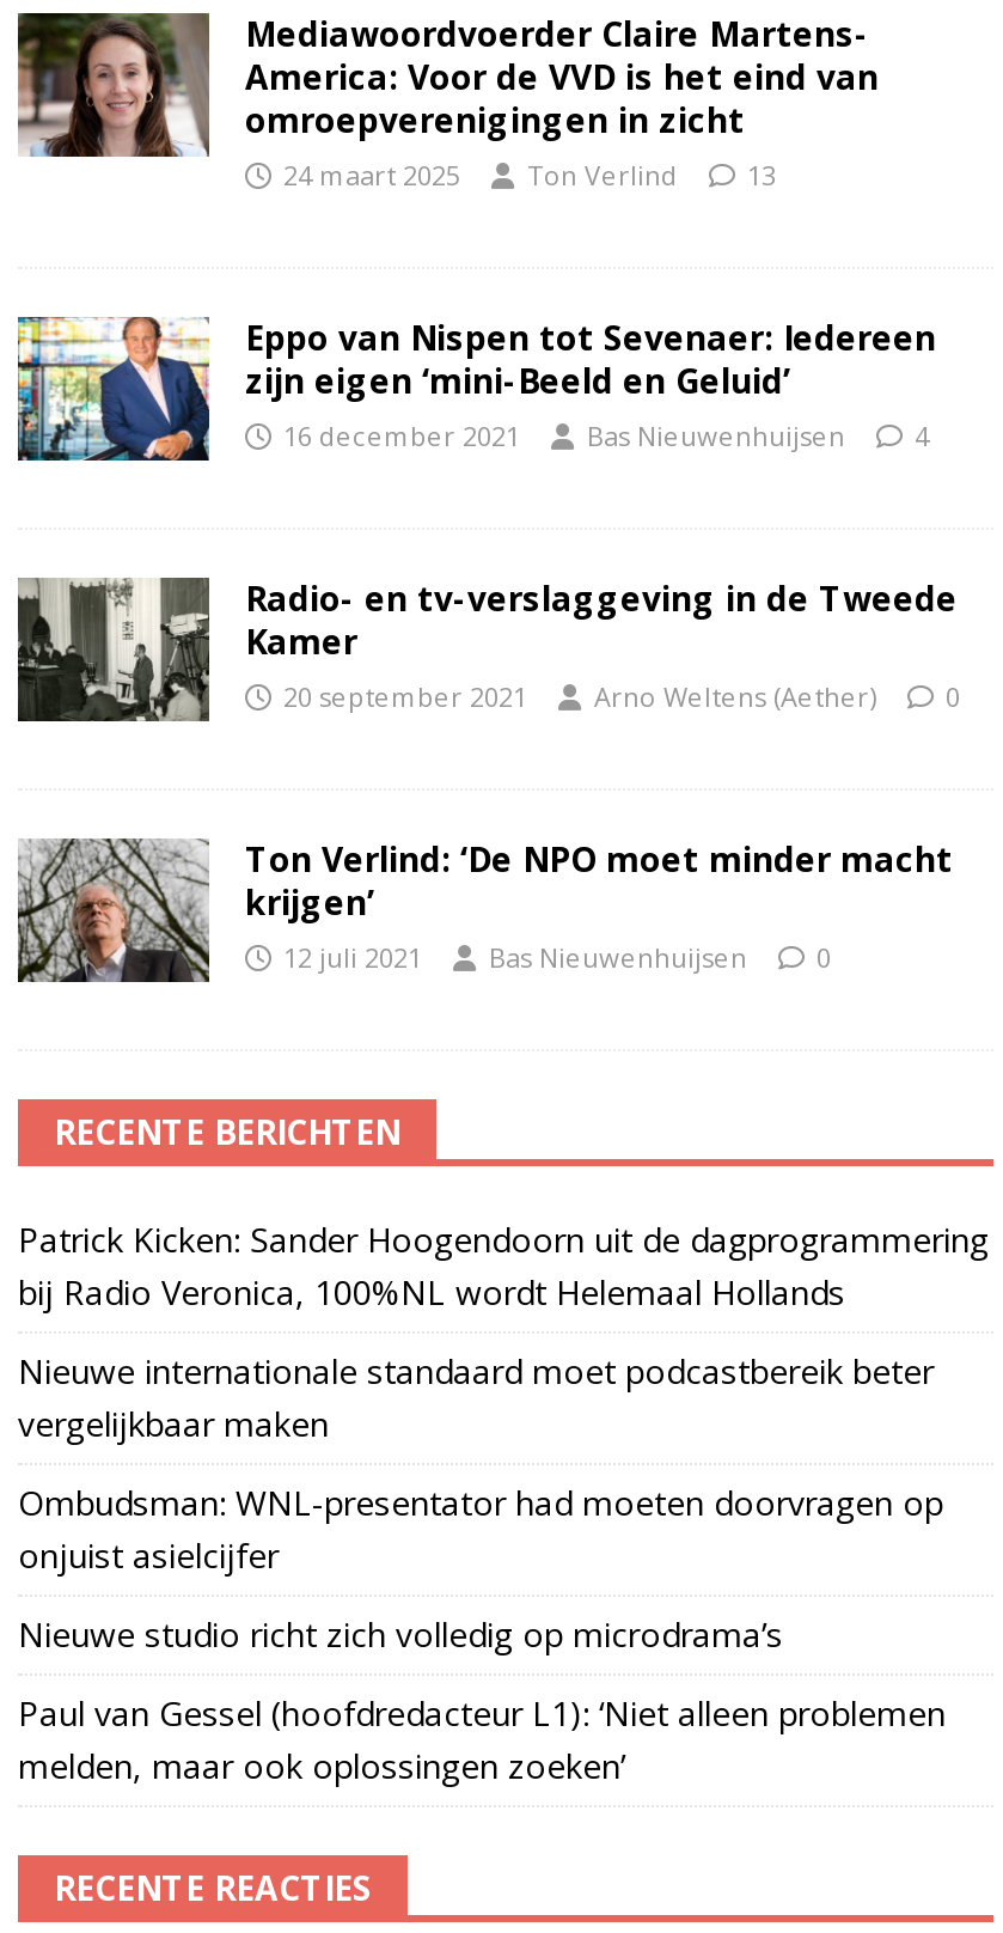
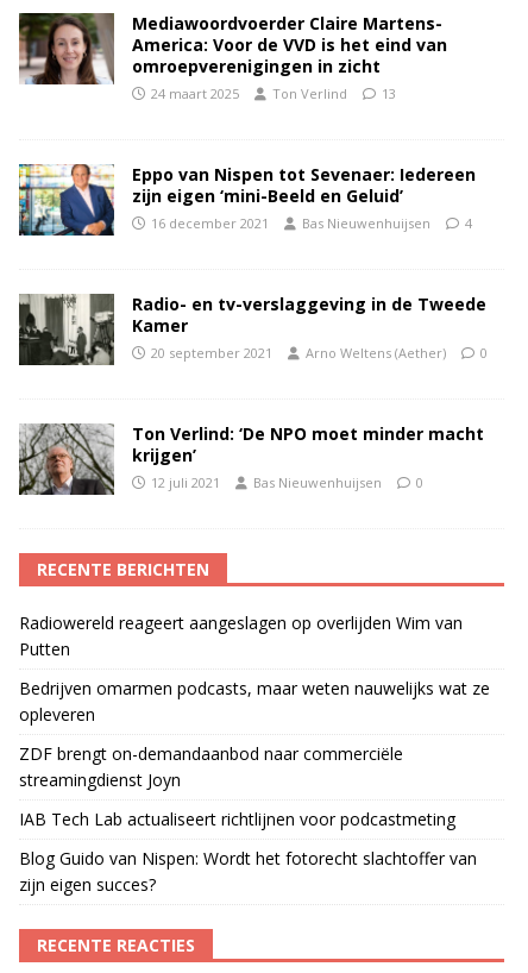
- Patrick Kicken: Sander Hoogendoorn uit de dagprogrammering
- bij Radio Veronica, 100%NL wordt Helemaal Hollands
+ Radiowereld reageert aangeslagen op overlijden Wim van
+ Putten

- Nieuwe internationale standaard moet podcastbereik beter
- vergelijkbaar maken
+ Bedrijven omarmen podcasts, maar weten nauwelijks wat ze
+ opleveren

- Ombudsman: WNL-presentator had moeten doorvragen op
- onjuist asielcijfer
+ ZDF brengt on-demandaanbod naar commerciële
+ streamingdienst Joyn

- Nieuwe studio richt zich volledig op microdrama’s
+ IAB Tech Lab actualiseert richtlijnen voor podcastmeting

- Paul van Gessel (hoofdredacteur L1): ‘Niet alleen problemen
- melden, maar ook oplossingen zoeken’
+ Blog Guido van Nispen: Wordt het fotorecht slachtoffer van
+ zijn eigen succes?
